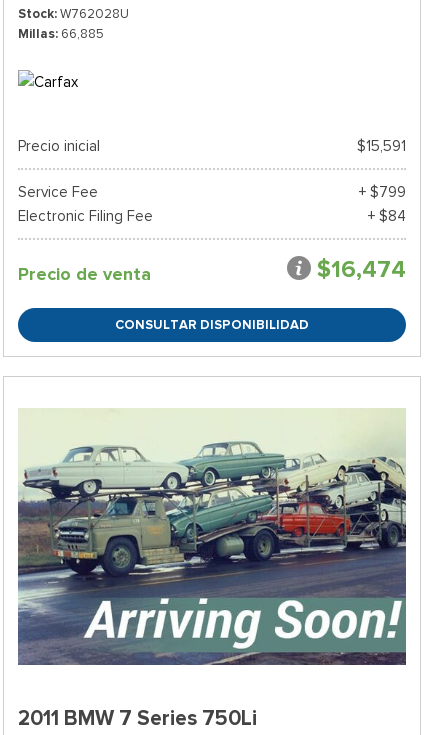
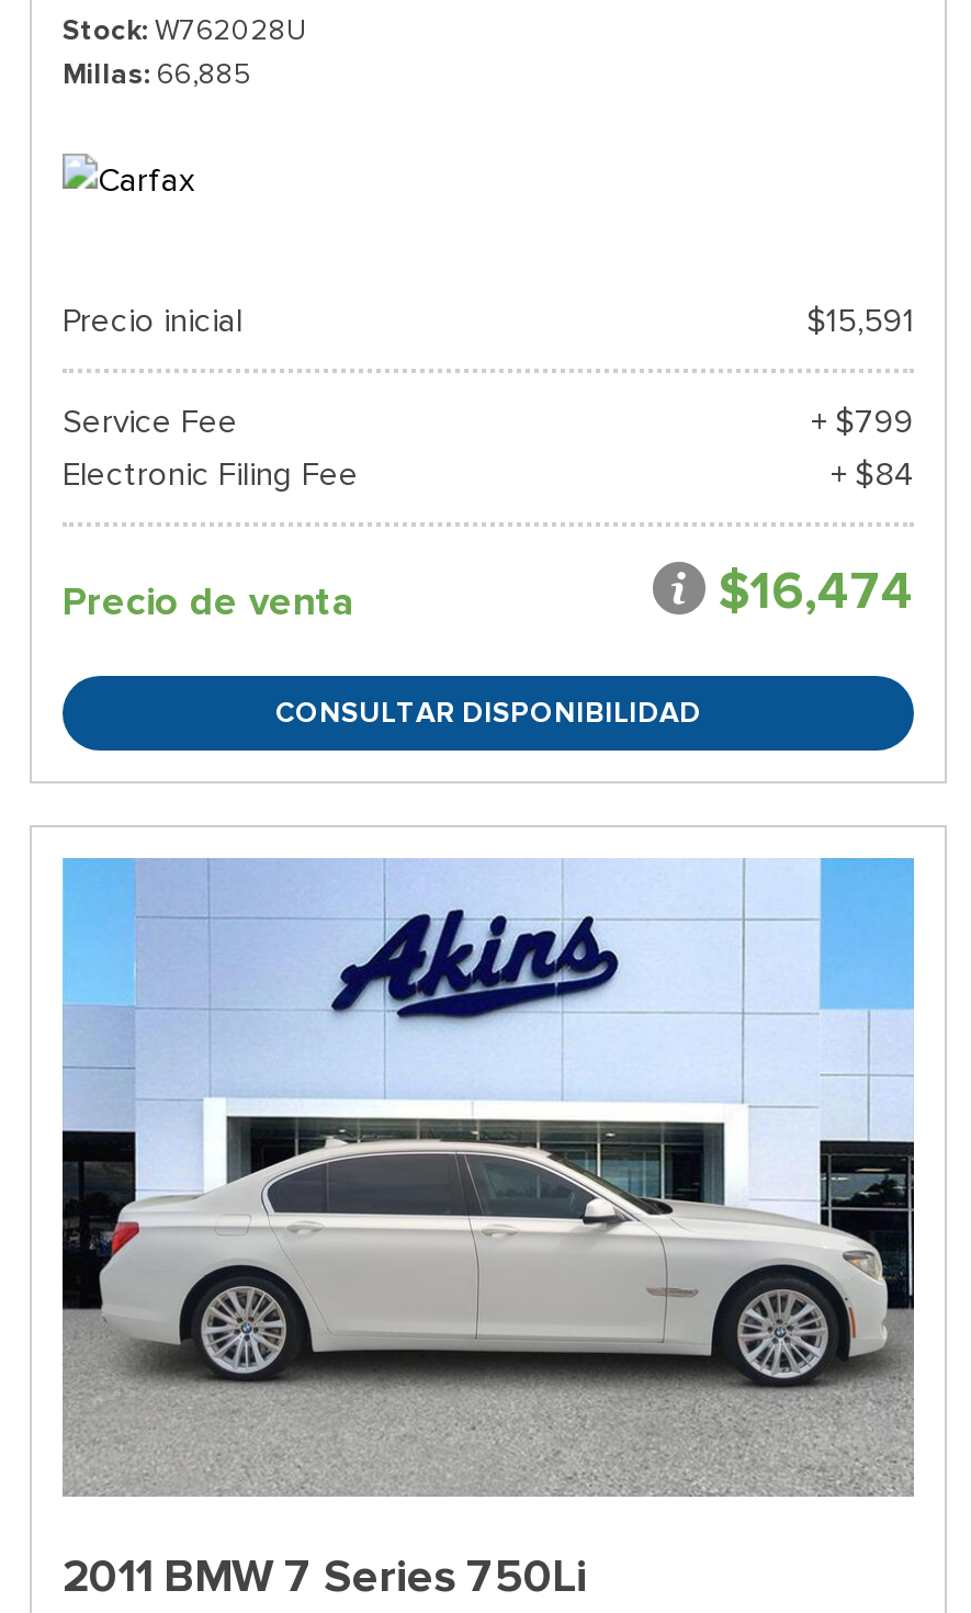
- [image]
+ [image]
